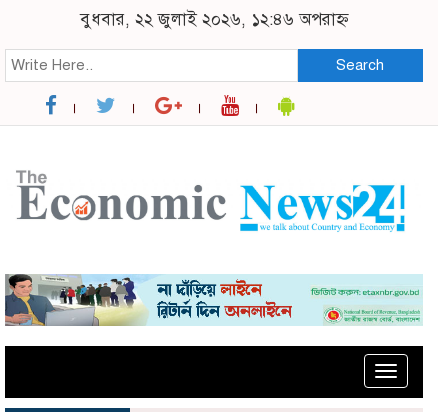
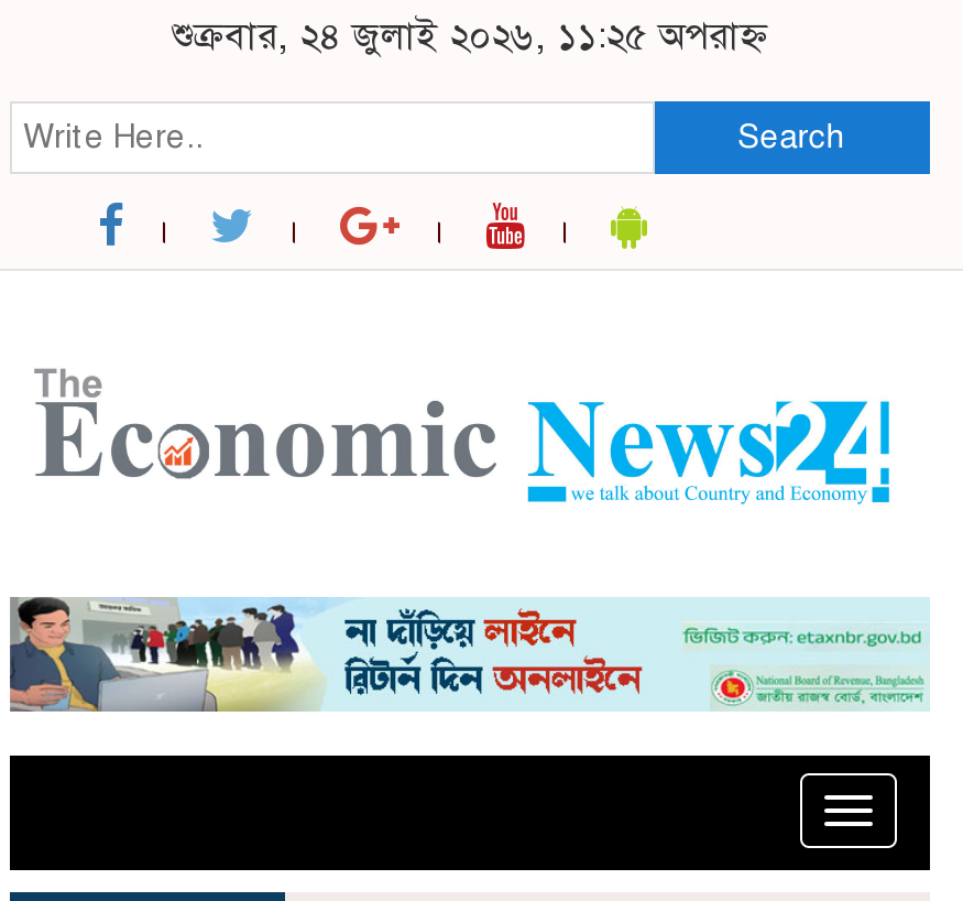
- বুধবার, ২২ জুলাই ২০২৬, ১২:৪৬ অপরাহ্ন
+ শুক্রবার, ২৪ জুলাই ২০২৬, ১১:২৫ অপরাহ্ন
